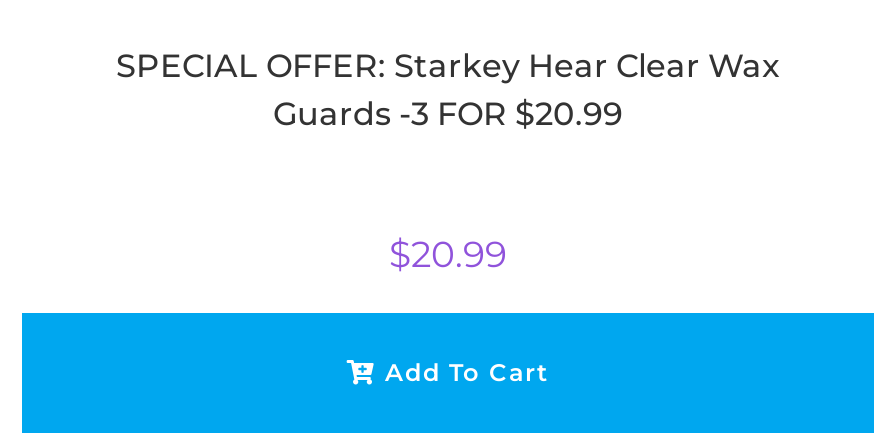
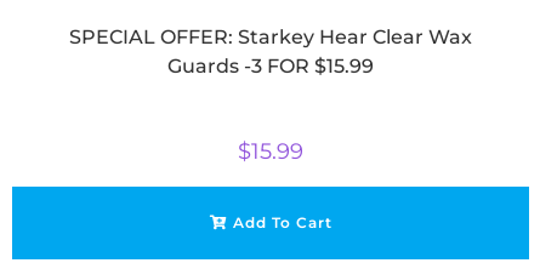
- Guards -3 FOR $20.99
+ Guards -3 FOR $15.99

- $20.99
+ $15.99
